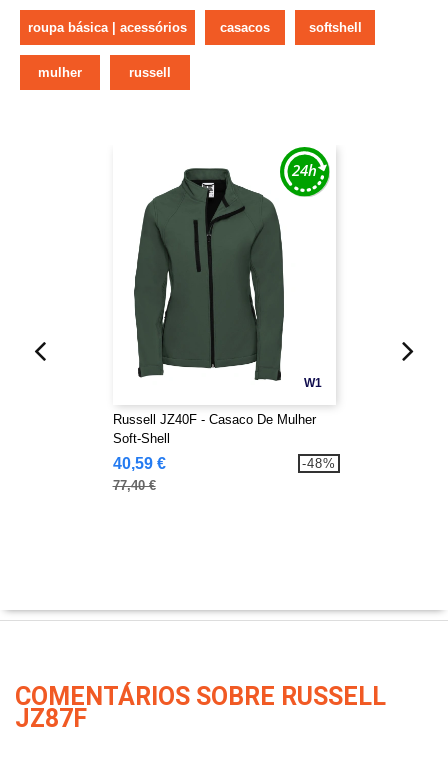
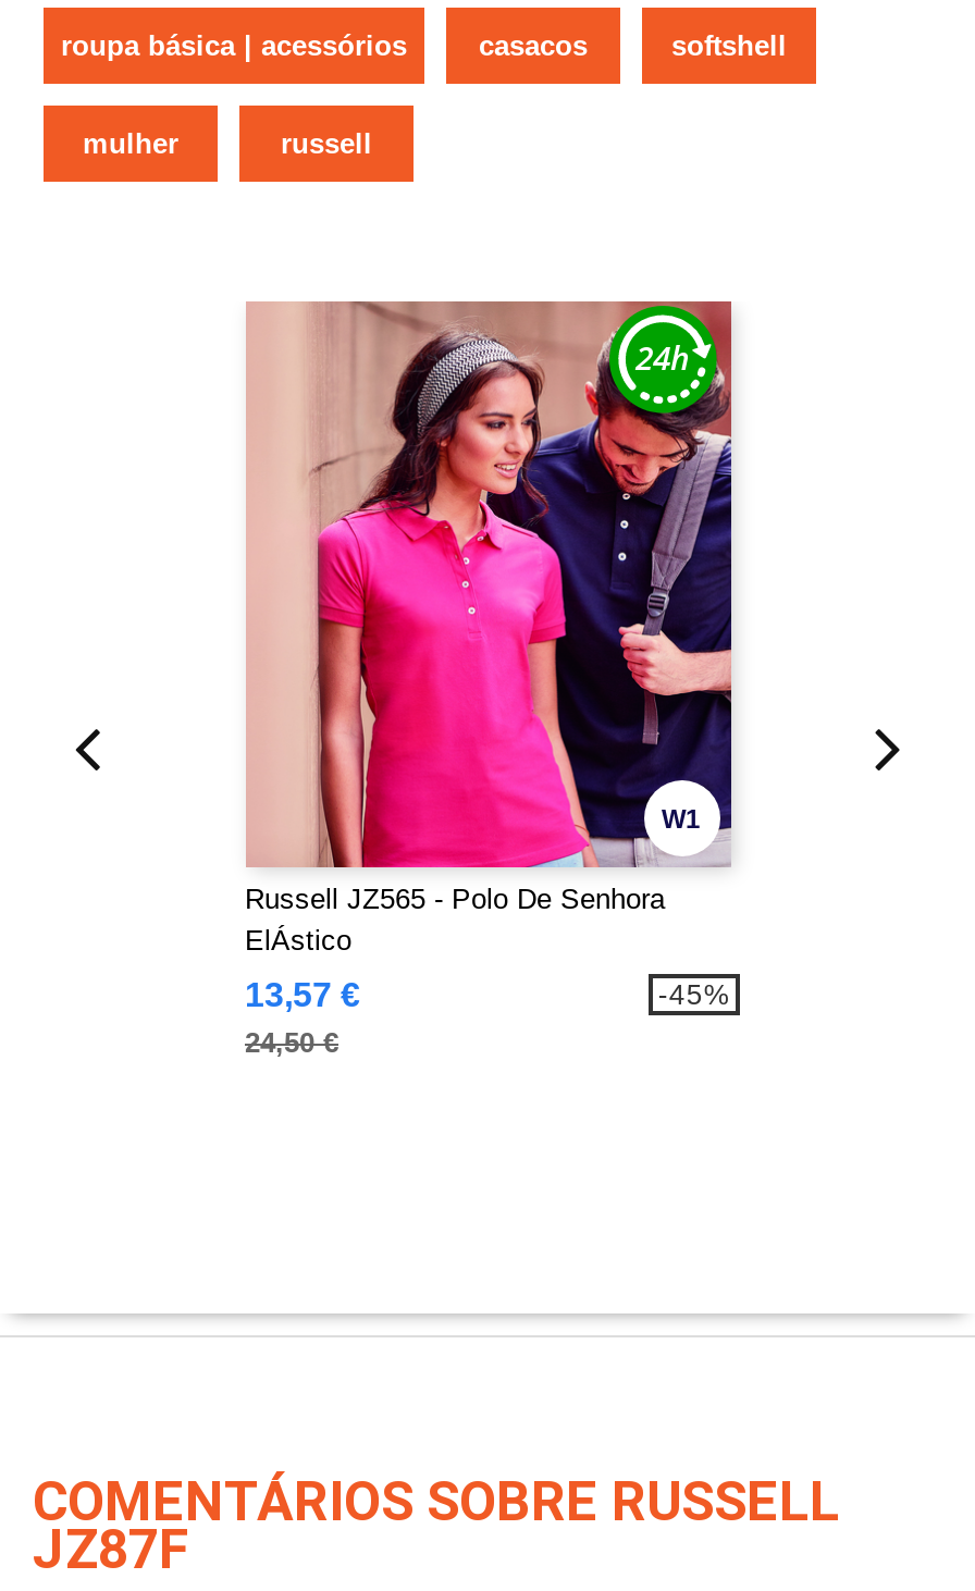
- [image]
- Russell JZ40F - Casaco De Mulher
- Soft-Shell
+ [image]
+ Russell JZ565 - Polo De Senhora
+ ElÁstico

- 40,59 €
- 77,40 €
+ 13,57 €
+ 24,50 €

- -48%
+ -45%
